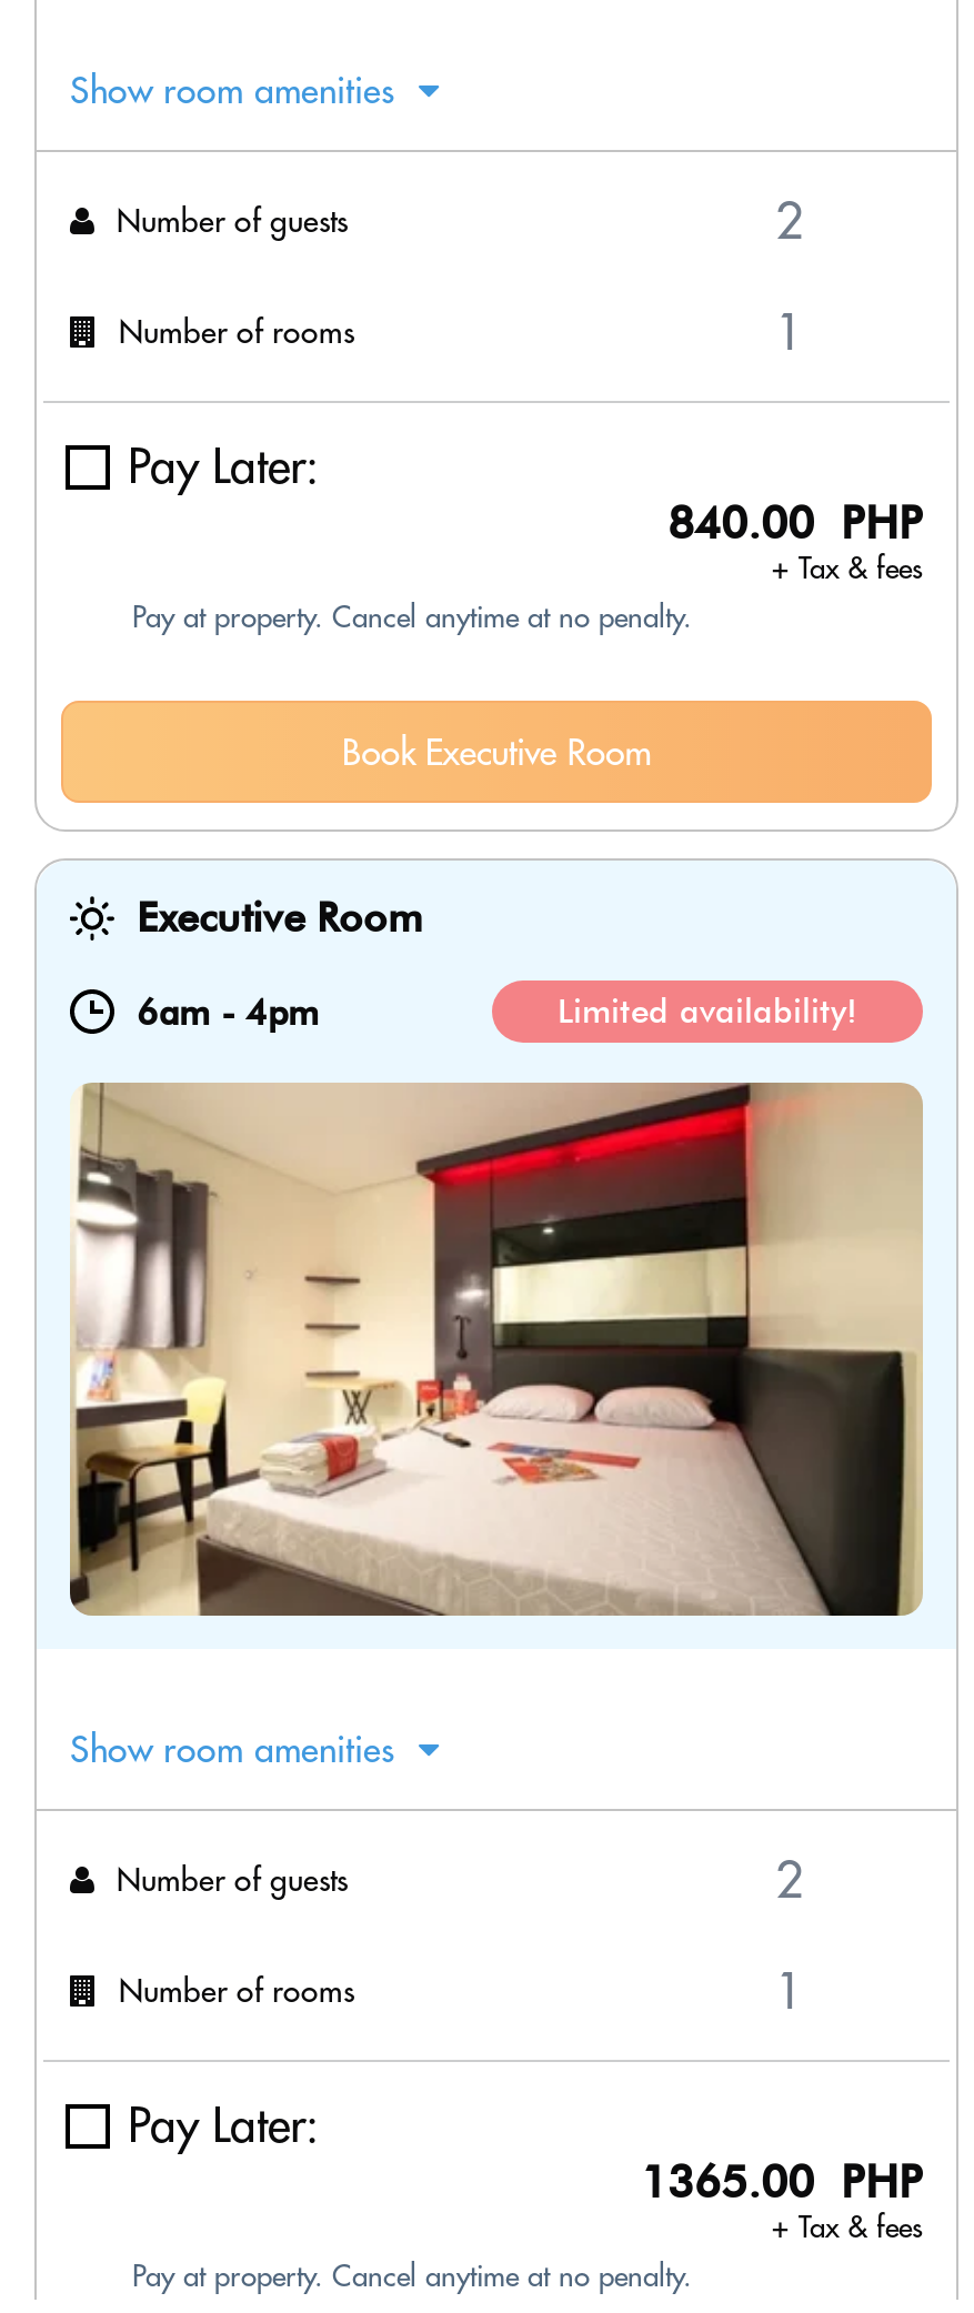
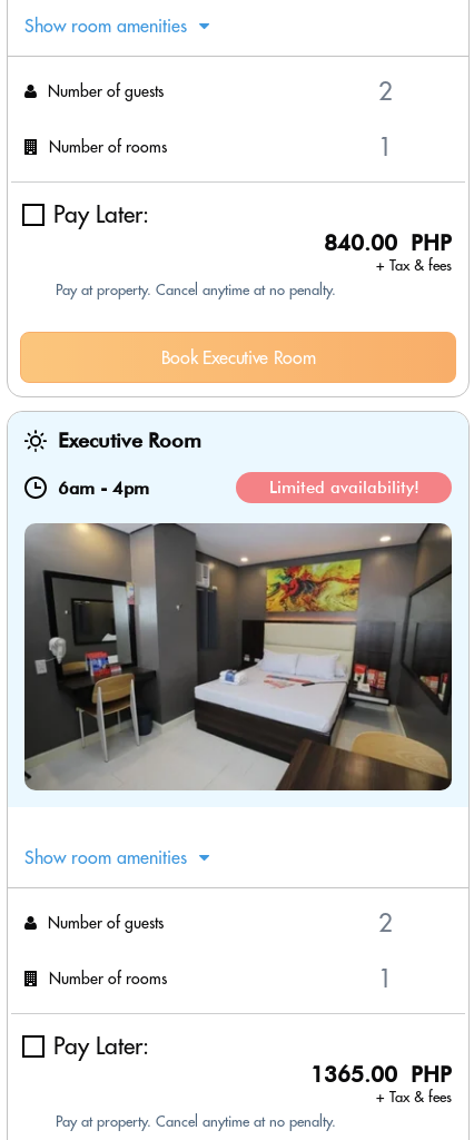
- [image]
+ [image]
